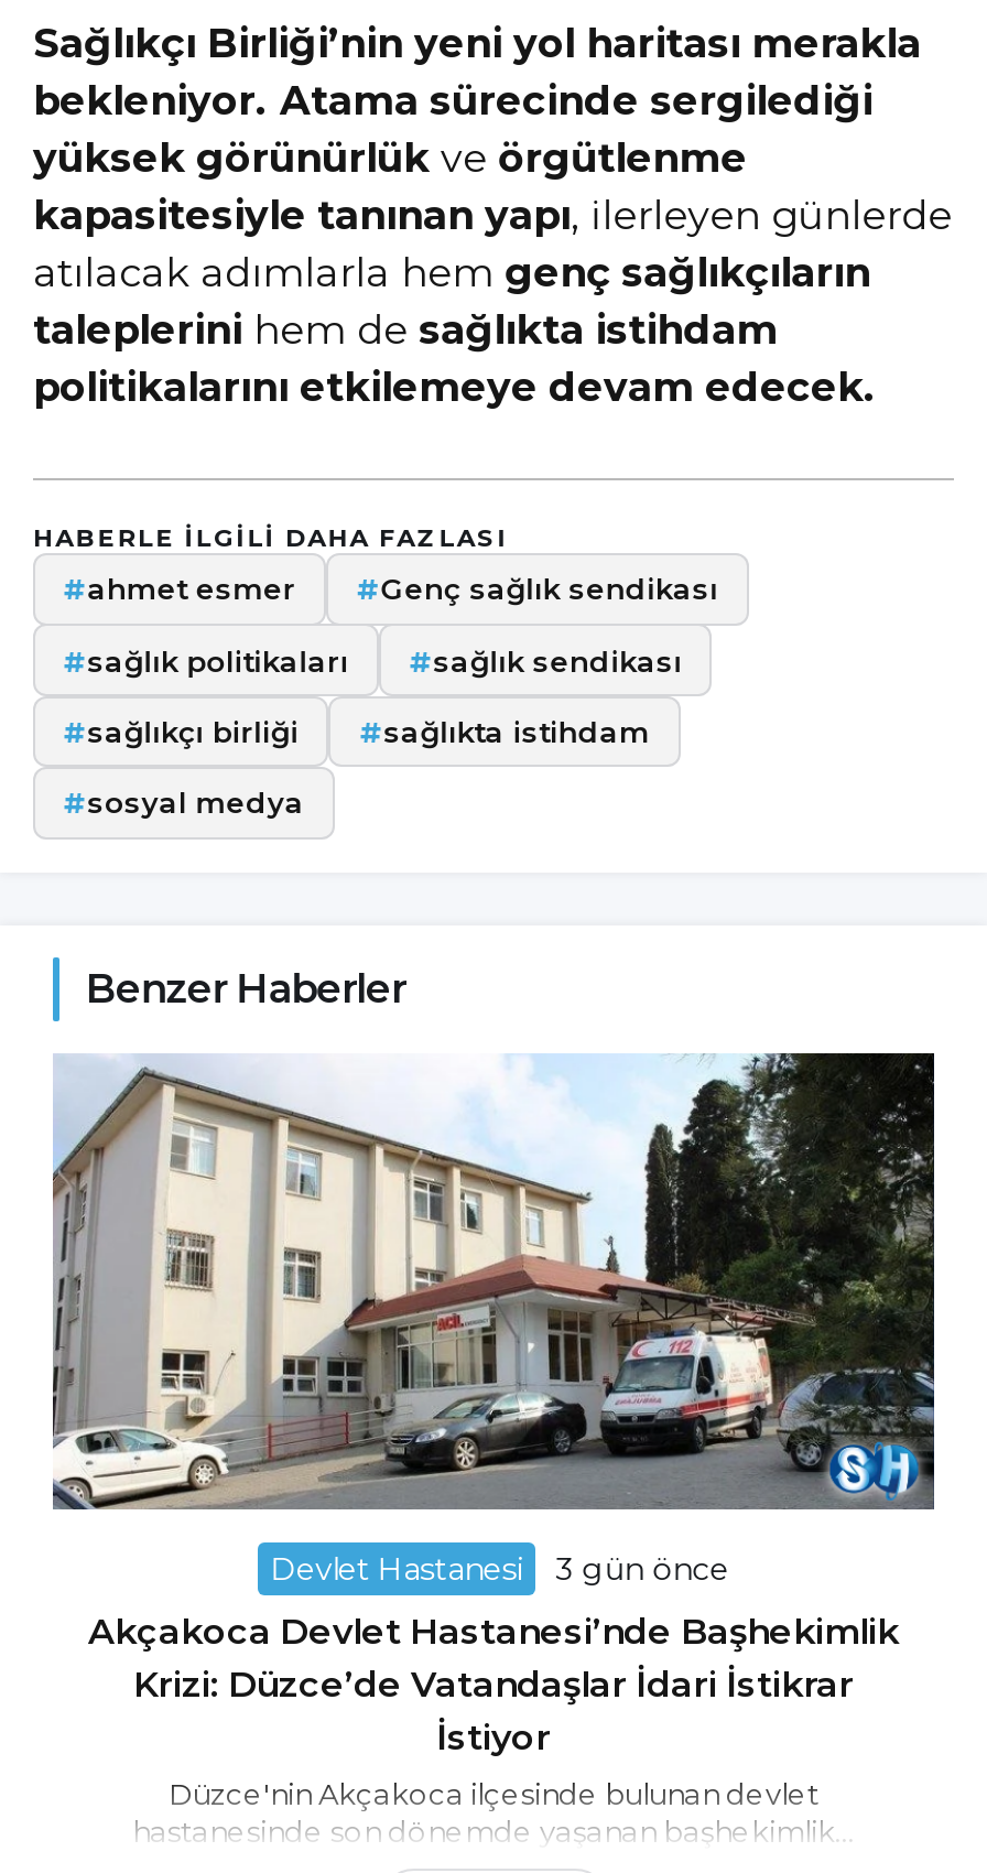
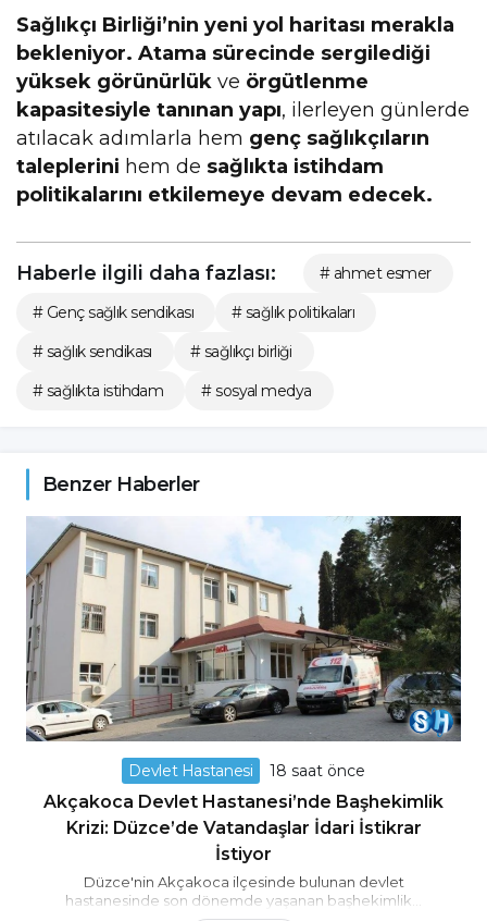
- HABERLE ILGILI DAHA FAZLASI
- #ahmet esmer
- #Genç sağlık sendikası
- #sağlık politikaları
- #sağlık sendikası
- #sağlıkçı birliği
- #sağlıkta istihdam
- #sosyal medya
+ Haberle ilgili daha fazlası:
+ # ahmet esmer
+ # Genç sağlık sendikası
+ # sağlık politikaları
+ # sağlık sendikası
+ # sağlıkçı birliği
+ # sağlıkta istihdam
+ # sosyal medya

- Devlet Hastanesi 3 gün önce
+ Devlet Hastanesi 18 saat önce
